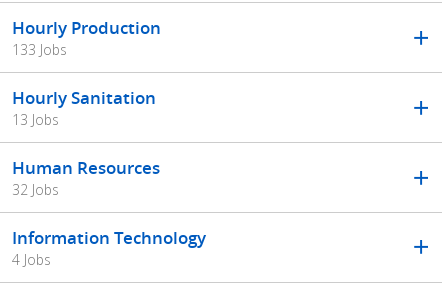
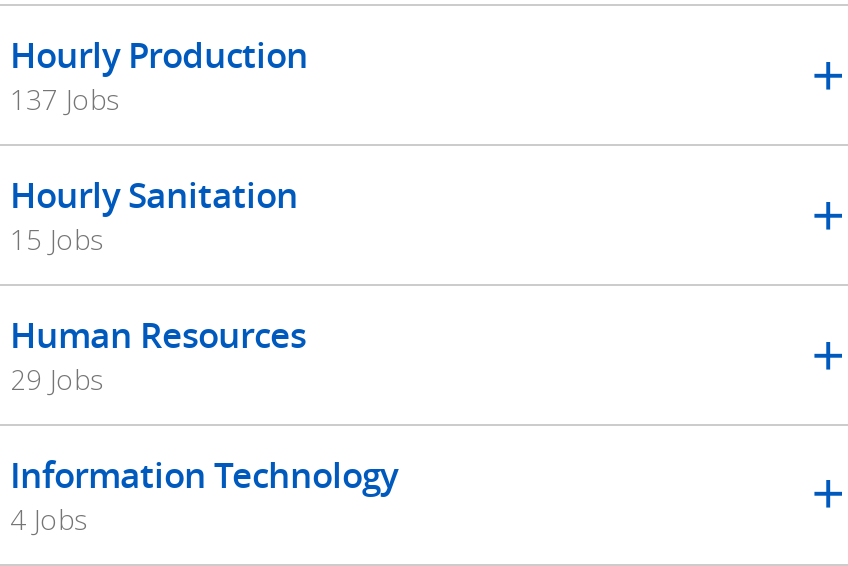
- 133 Jobs
+ 137 Jobs

- 13 Jobs
+ 15 Jobs

- 32 Jobs
+ 29 Jobs
